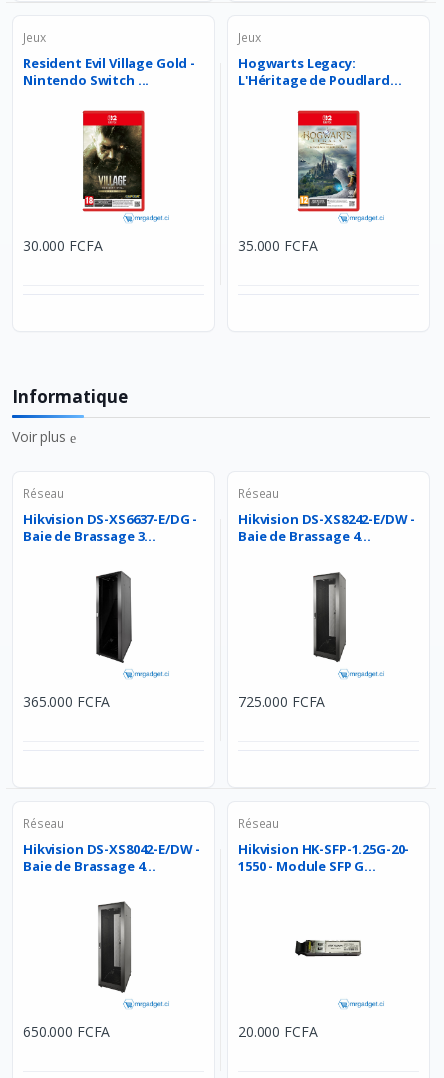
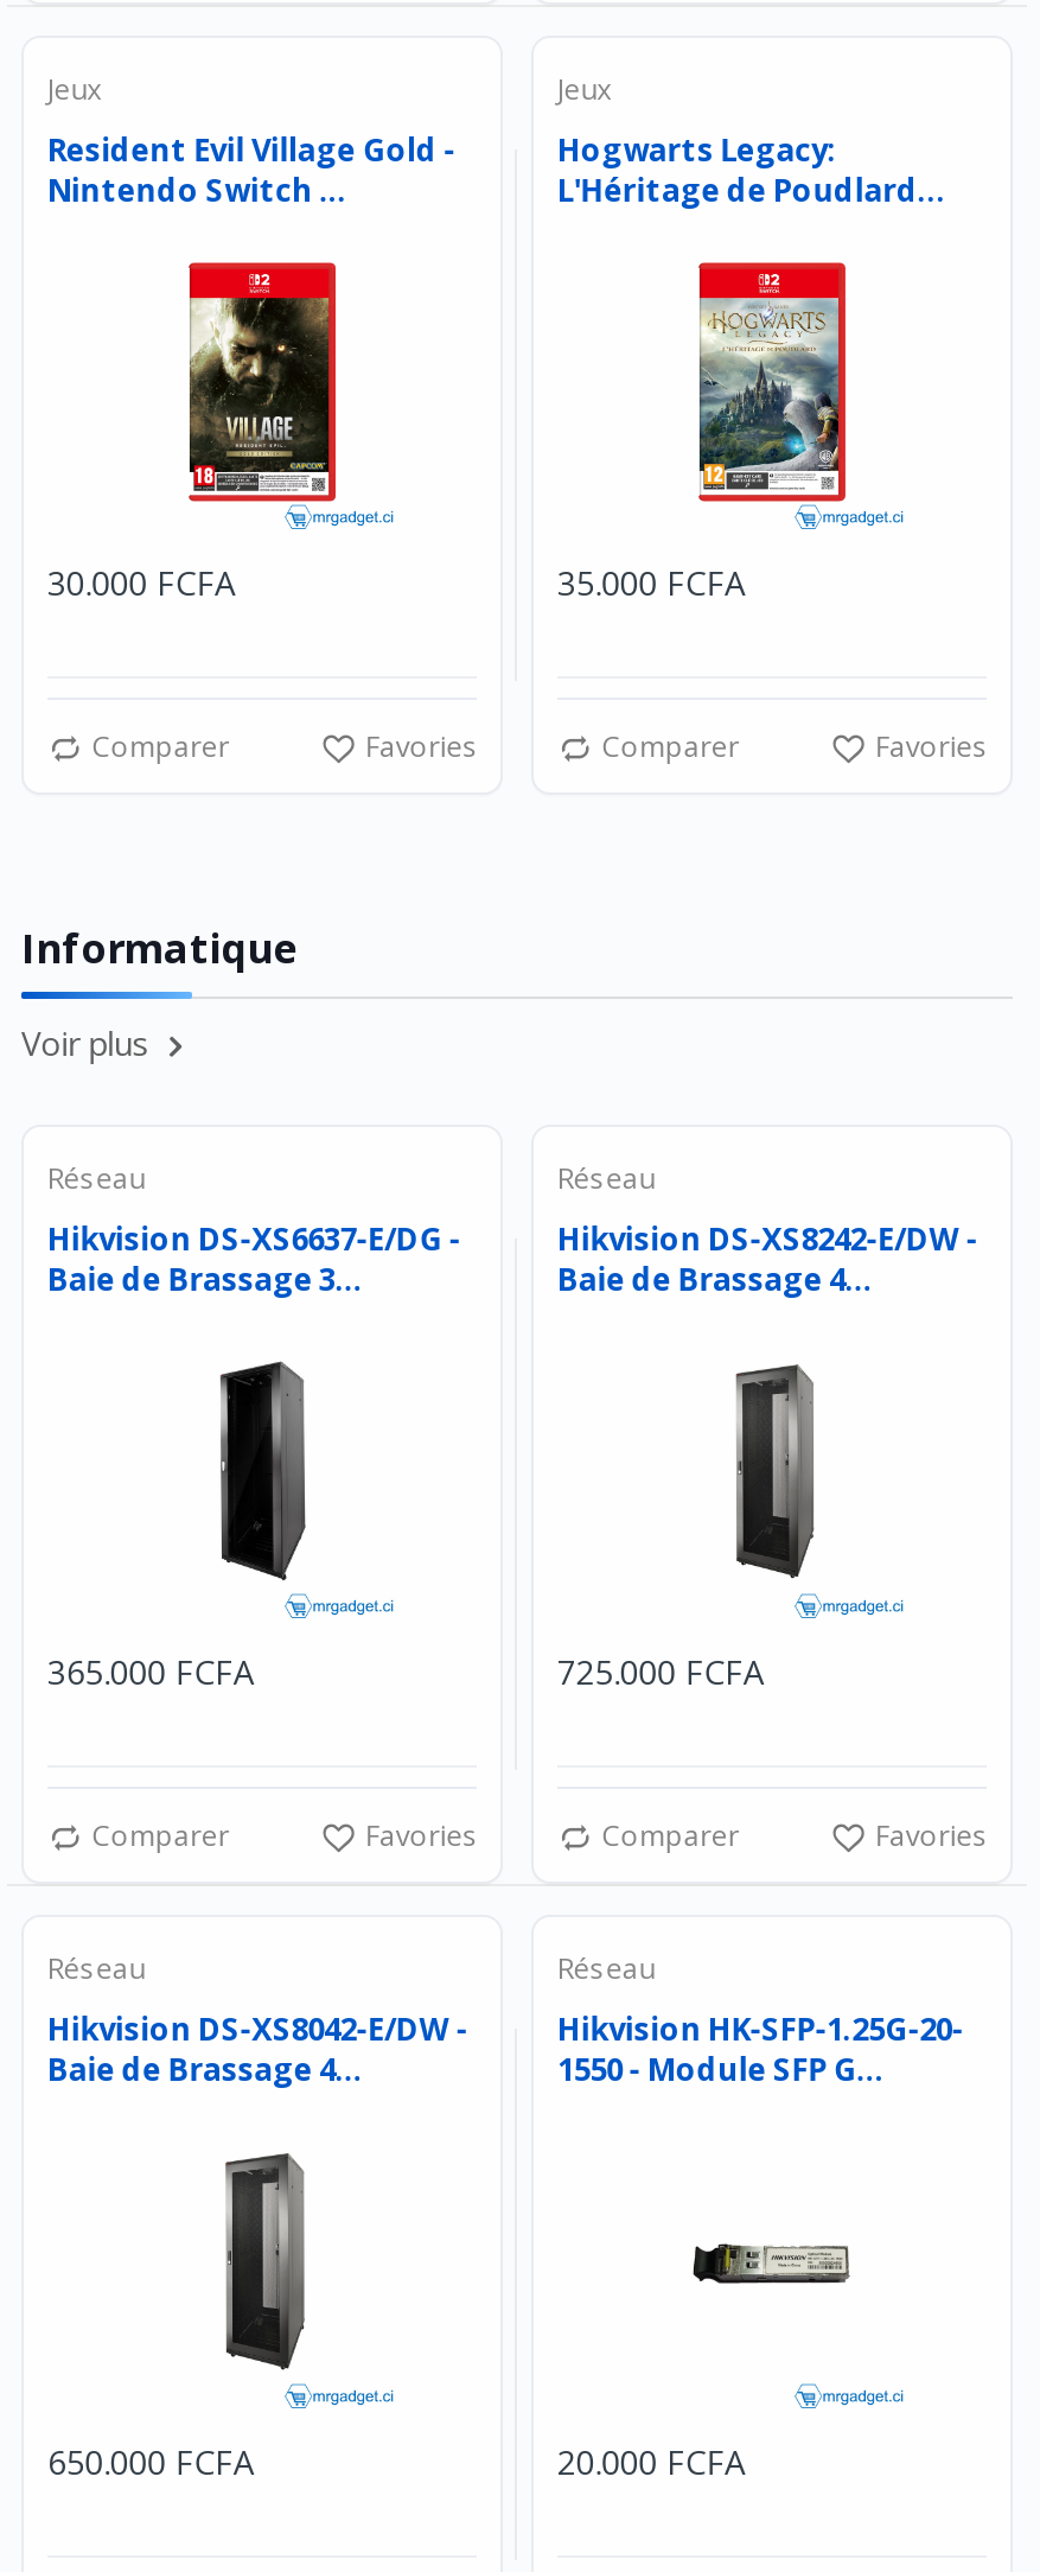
+ Comparer
+ Favories

+ Comparer
+ Favories

+ Comparer
+ Favories

+ Comparer
+ Favories
